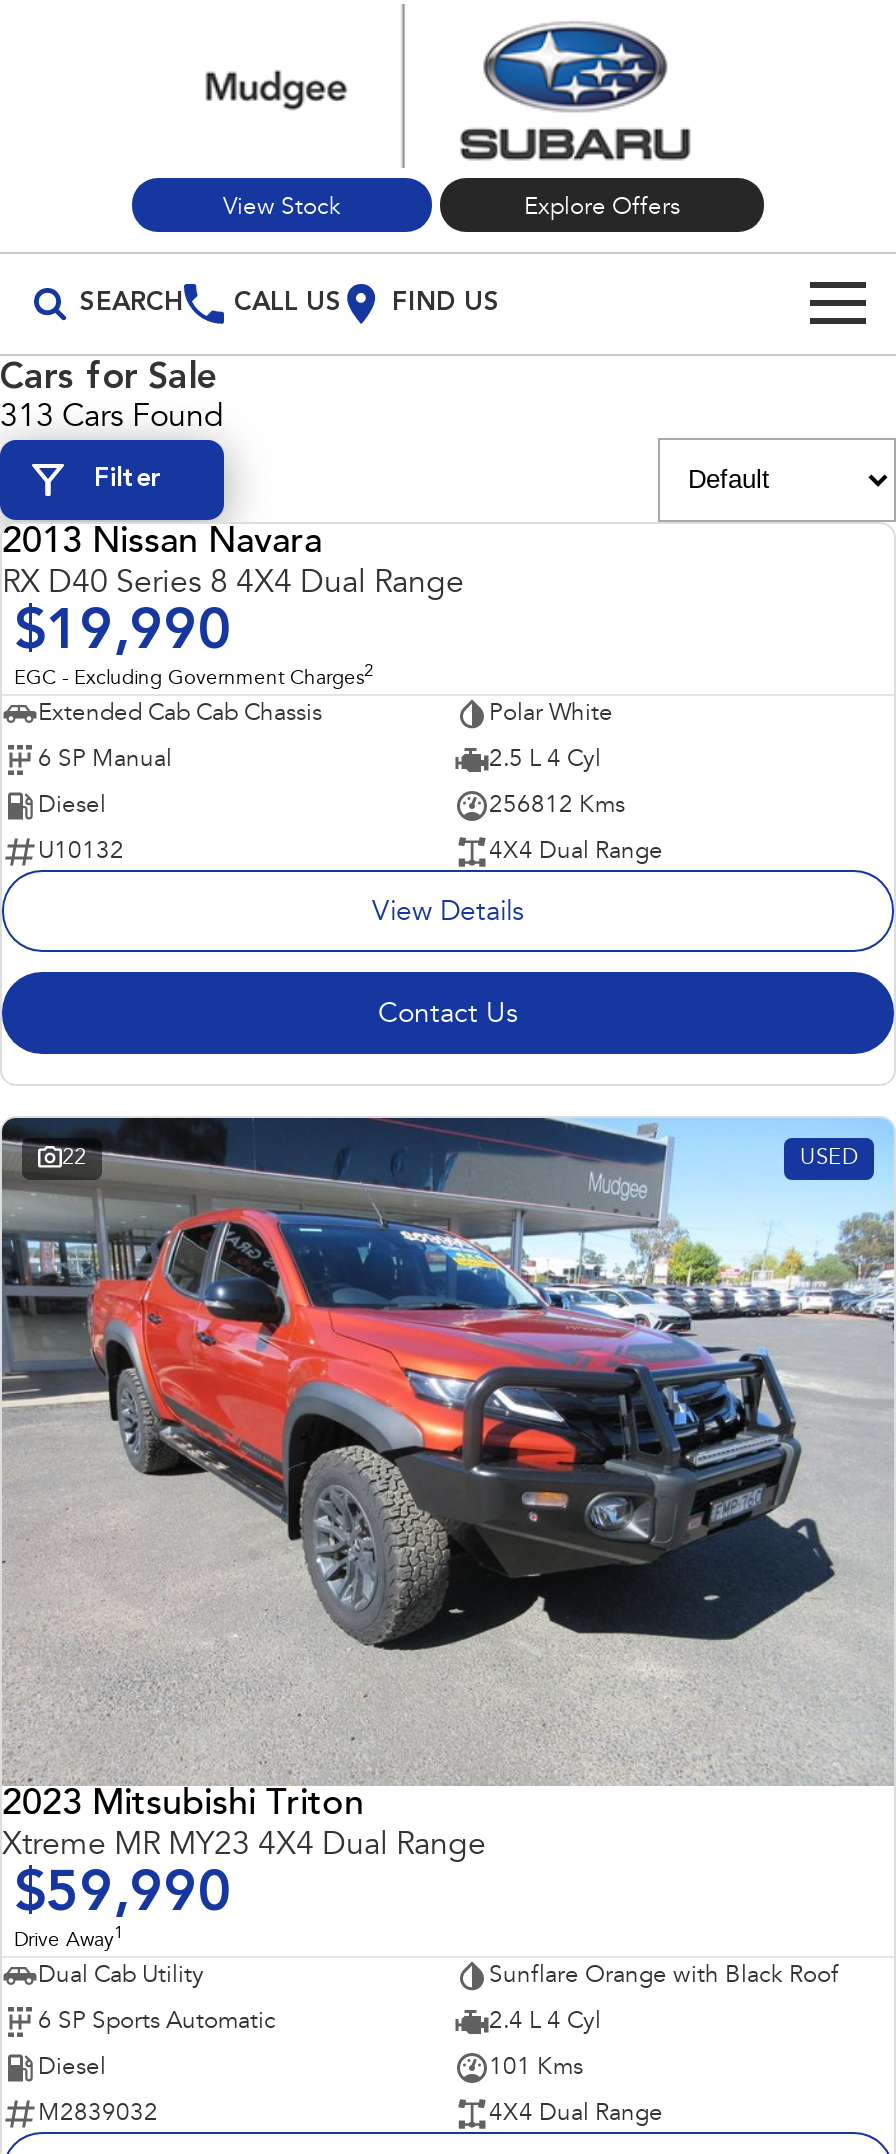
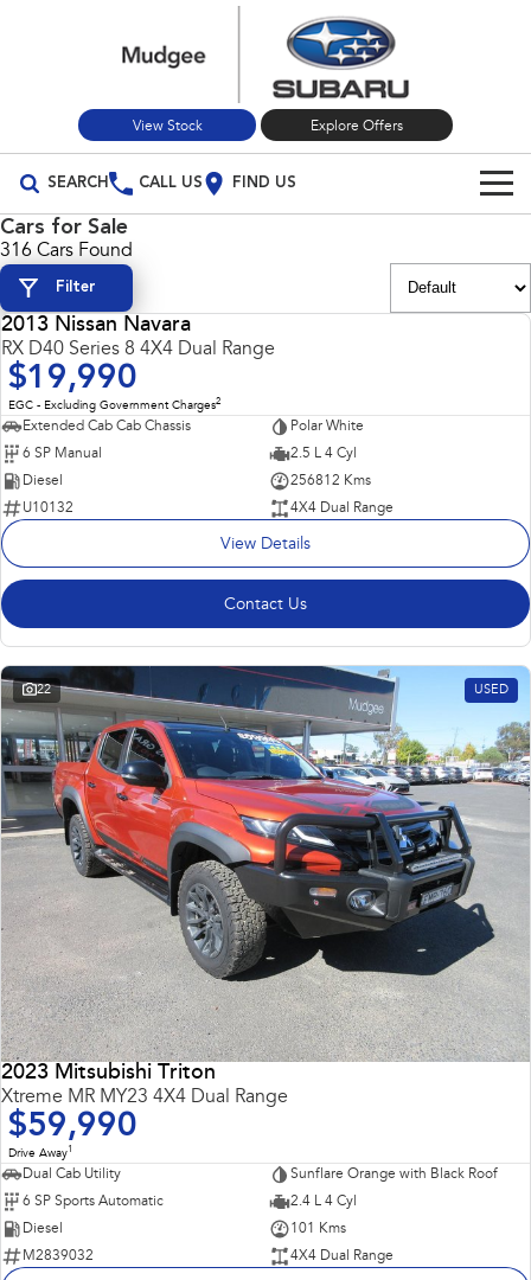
- 313 Cars Found
+ 316 Cars Found
